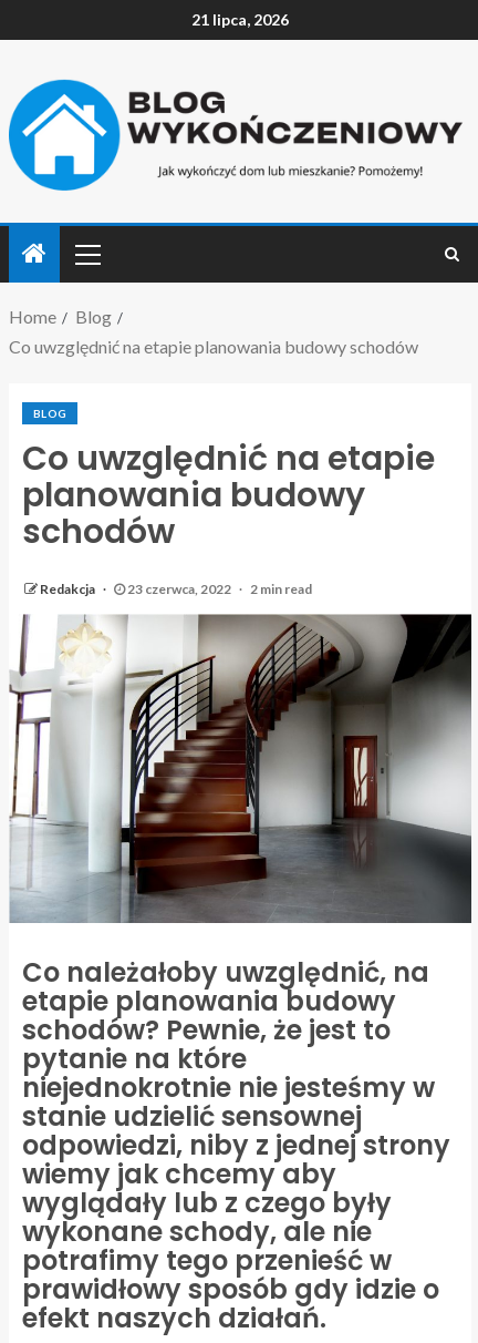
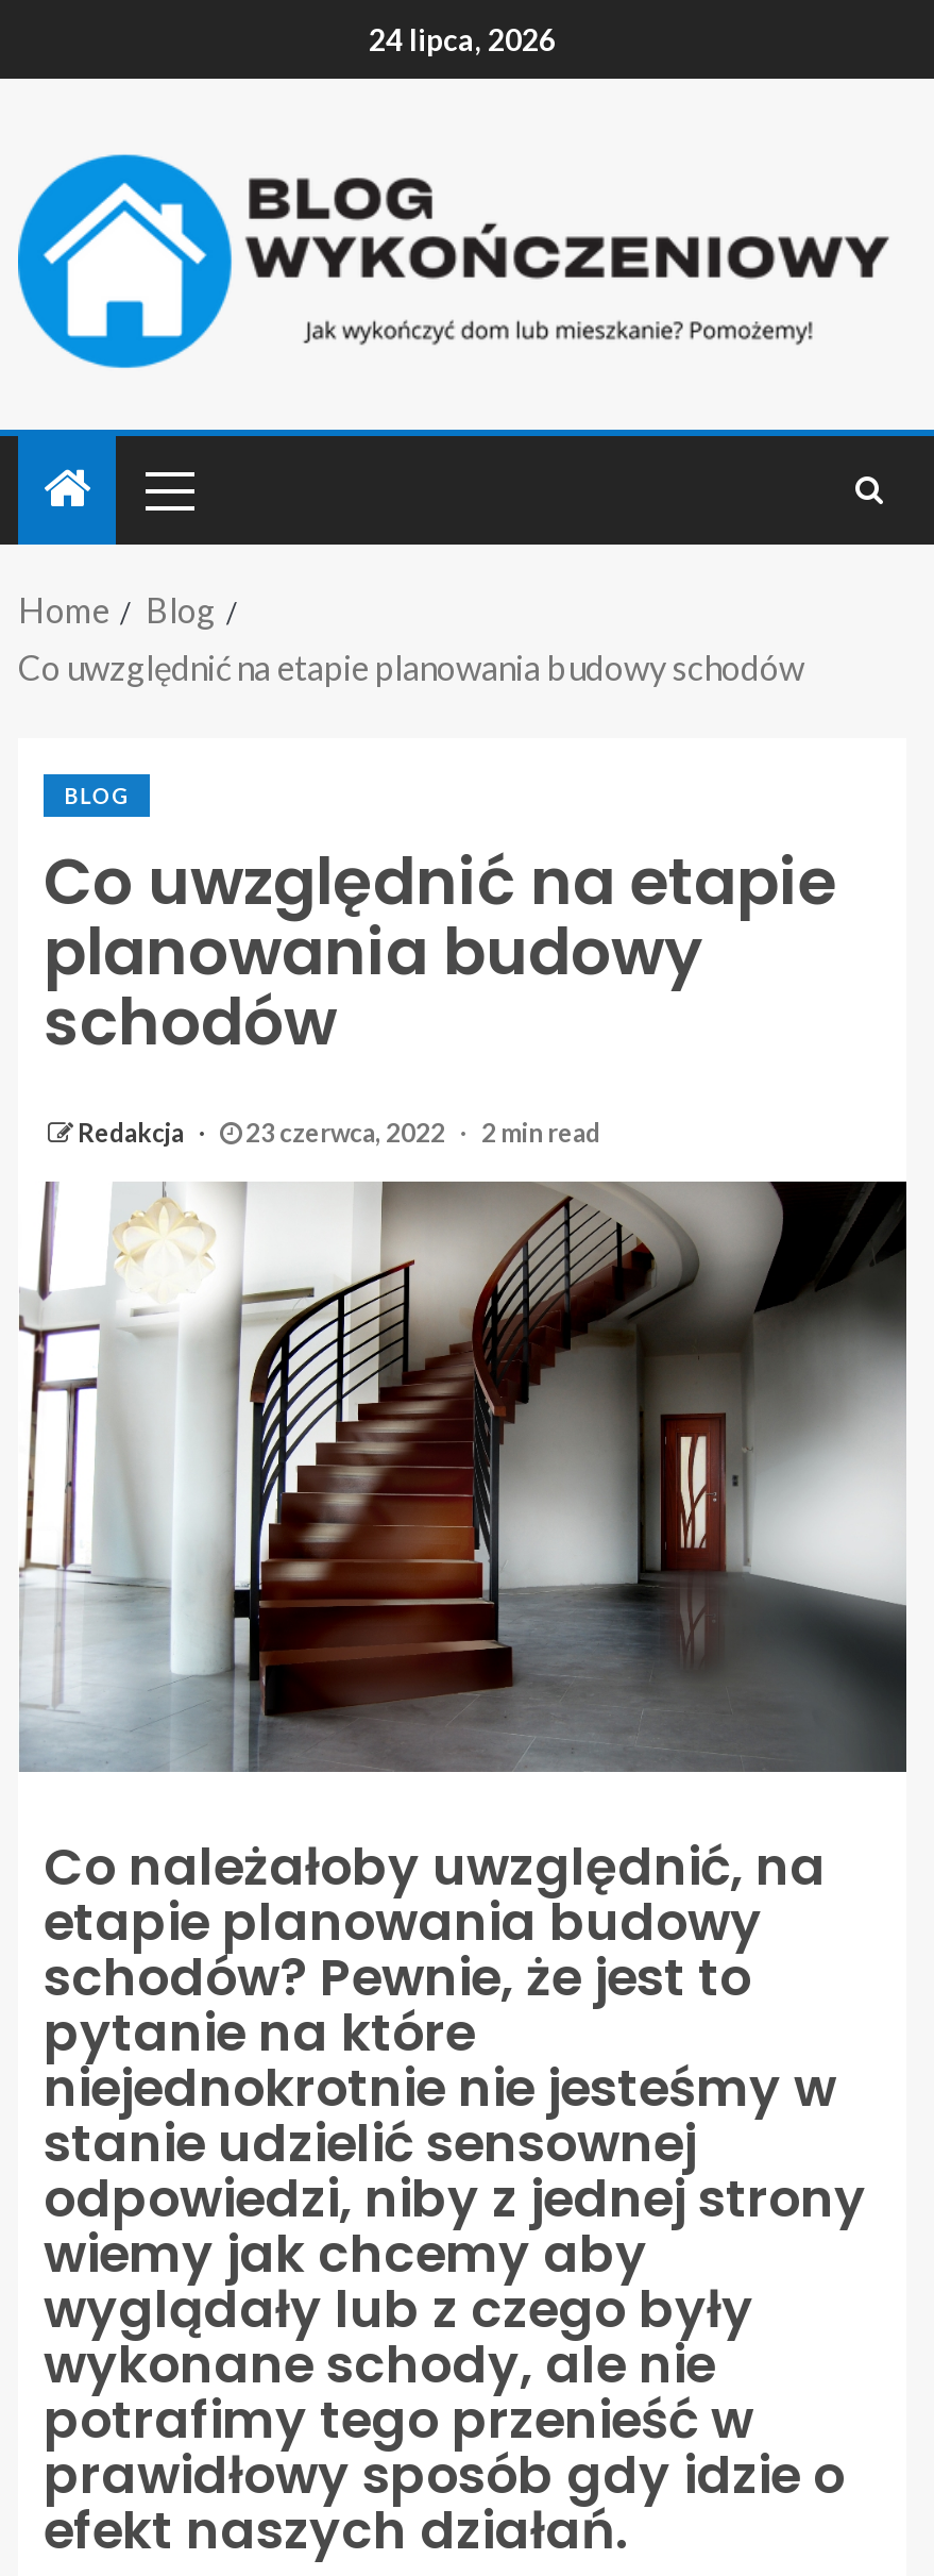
- 21 lipca, 2026
+ 24 lipca, 2026
